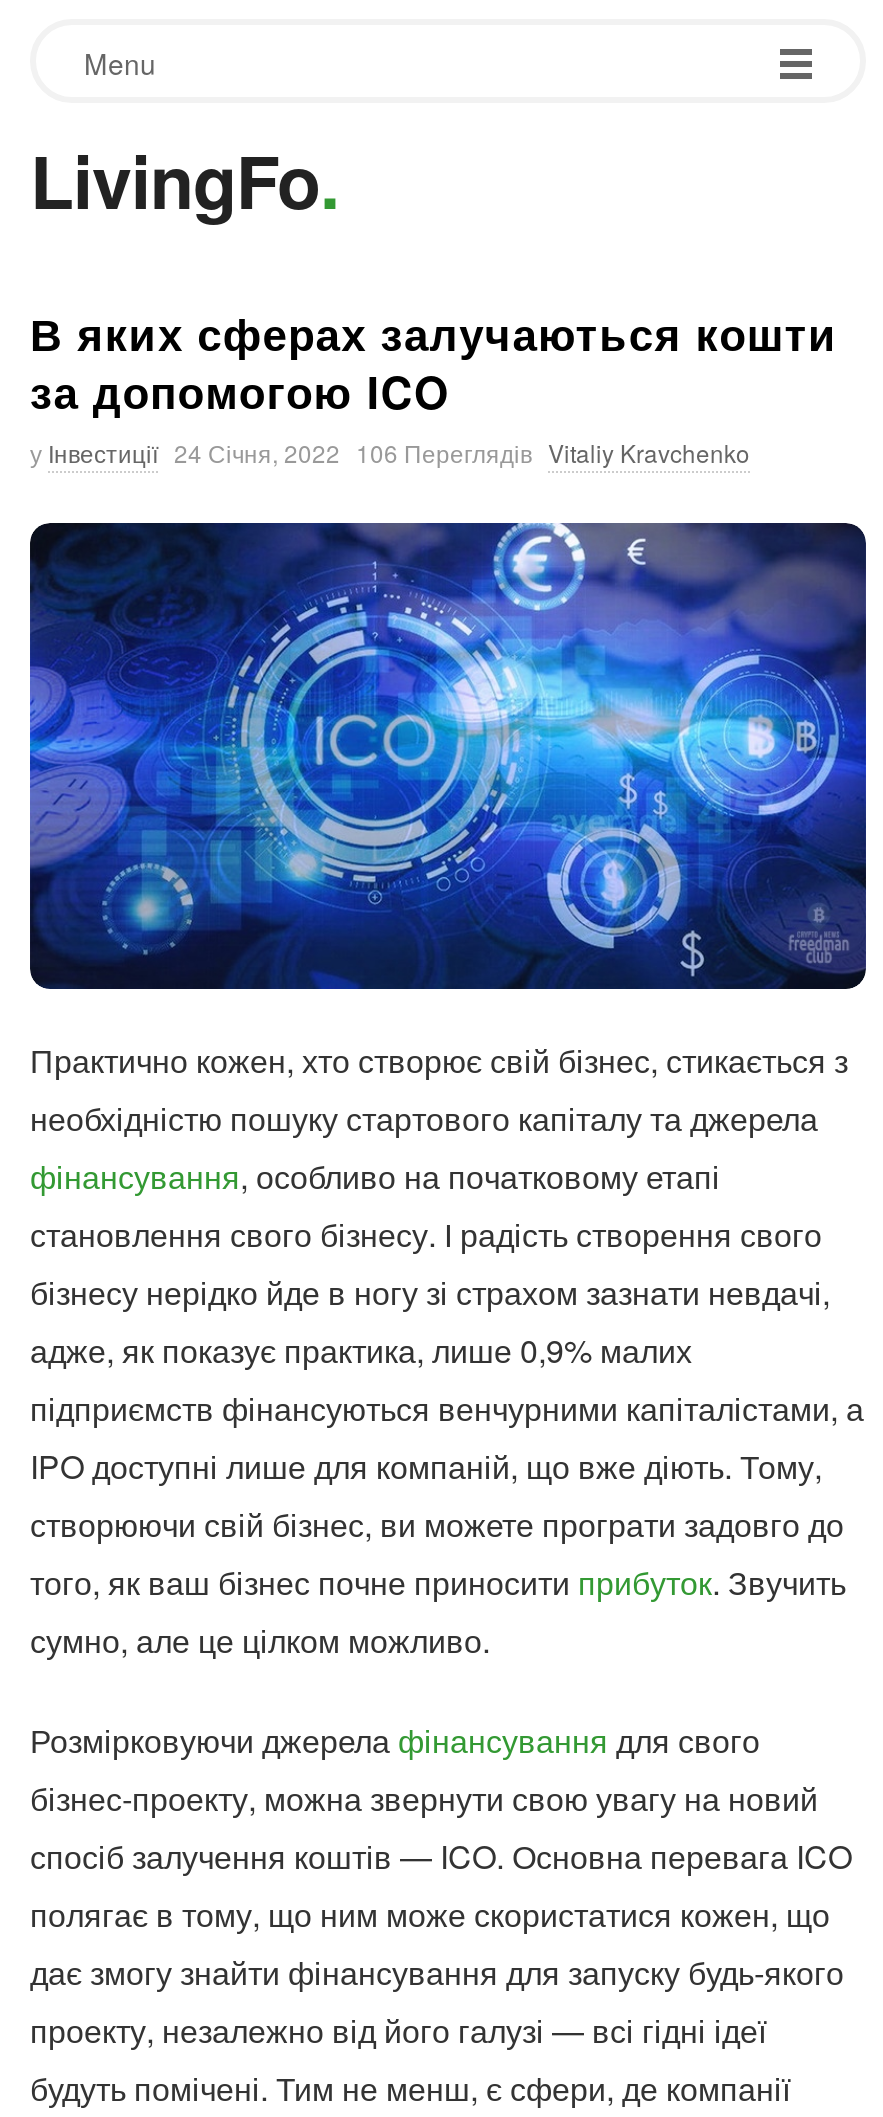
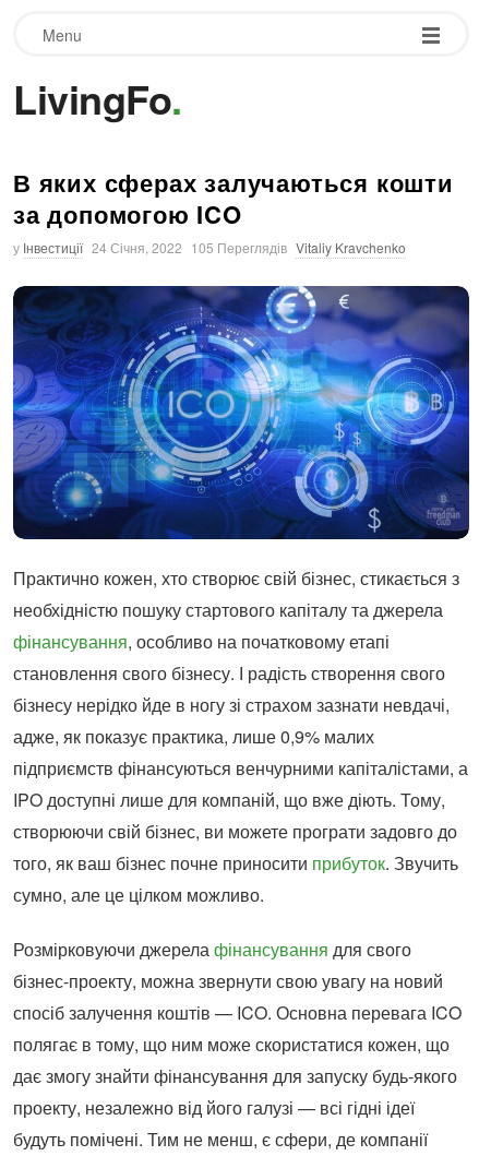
- у Інвестиції 24 Січня, 2022 106 Переглядів Vitaliy Kravchenko
+ у Інвестиції 24 Січня, 2022 105 Переглядів Vitaliy Kravchenko
